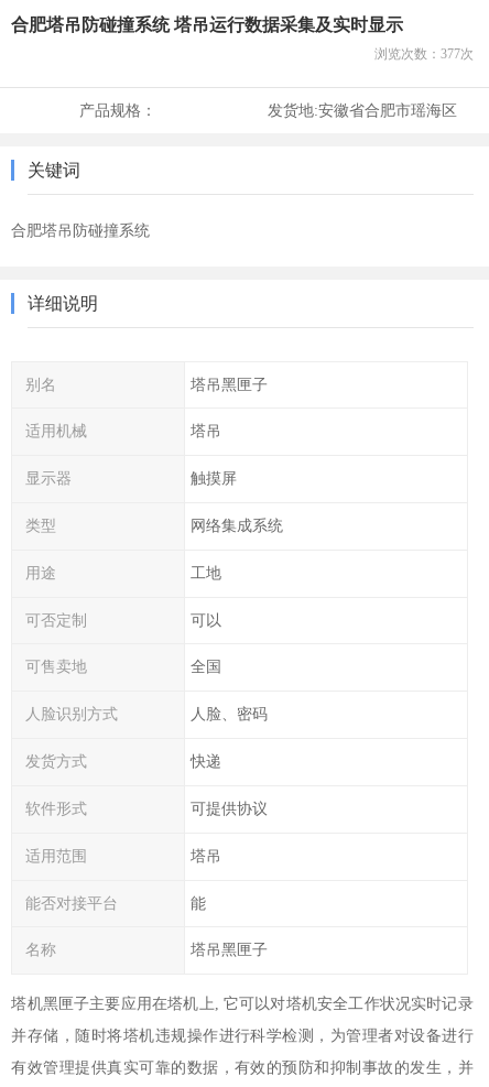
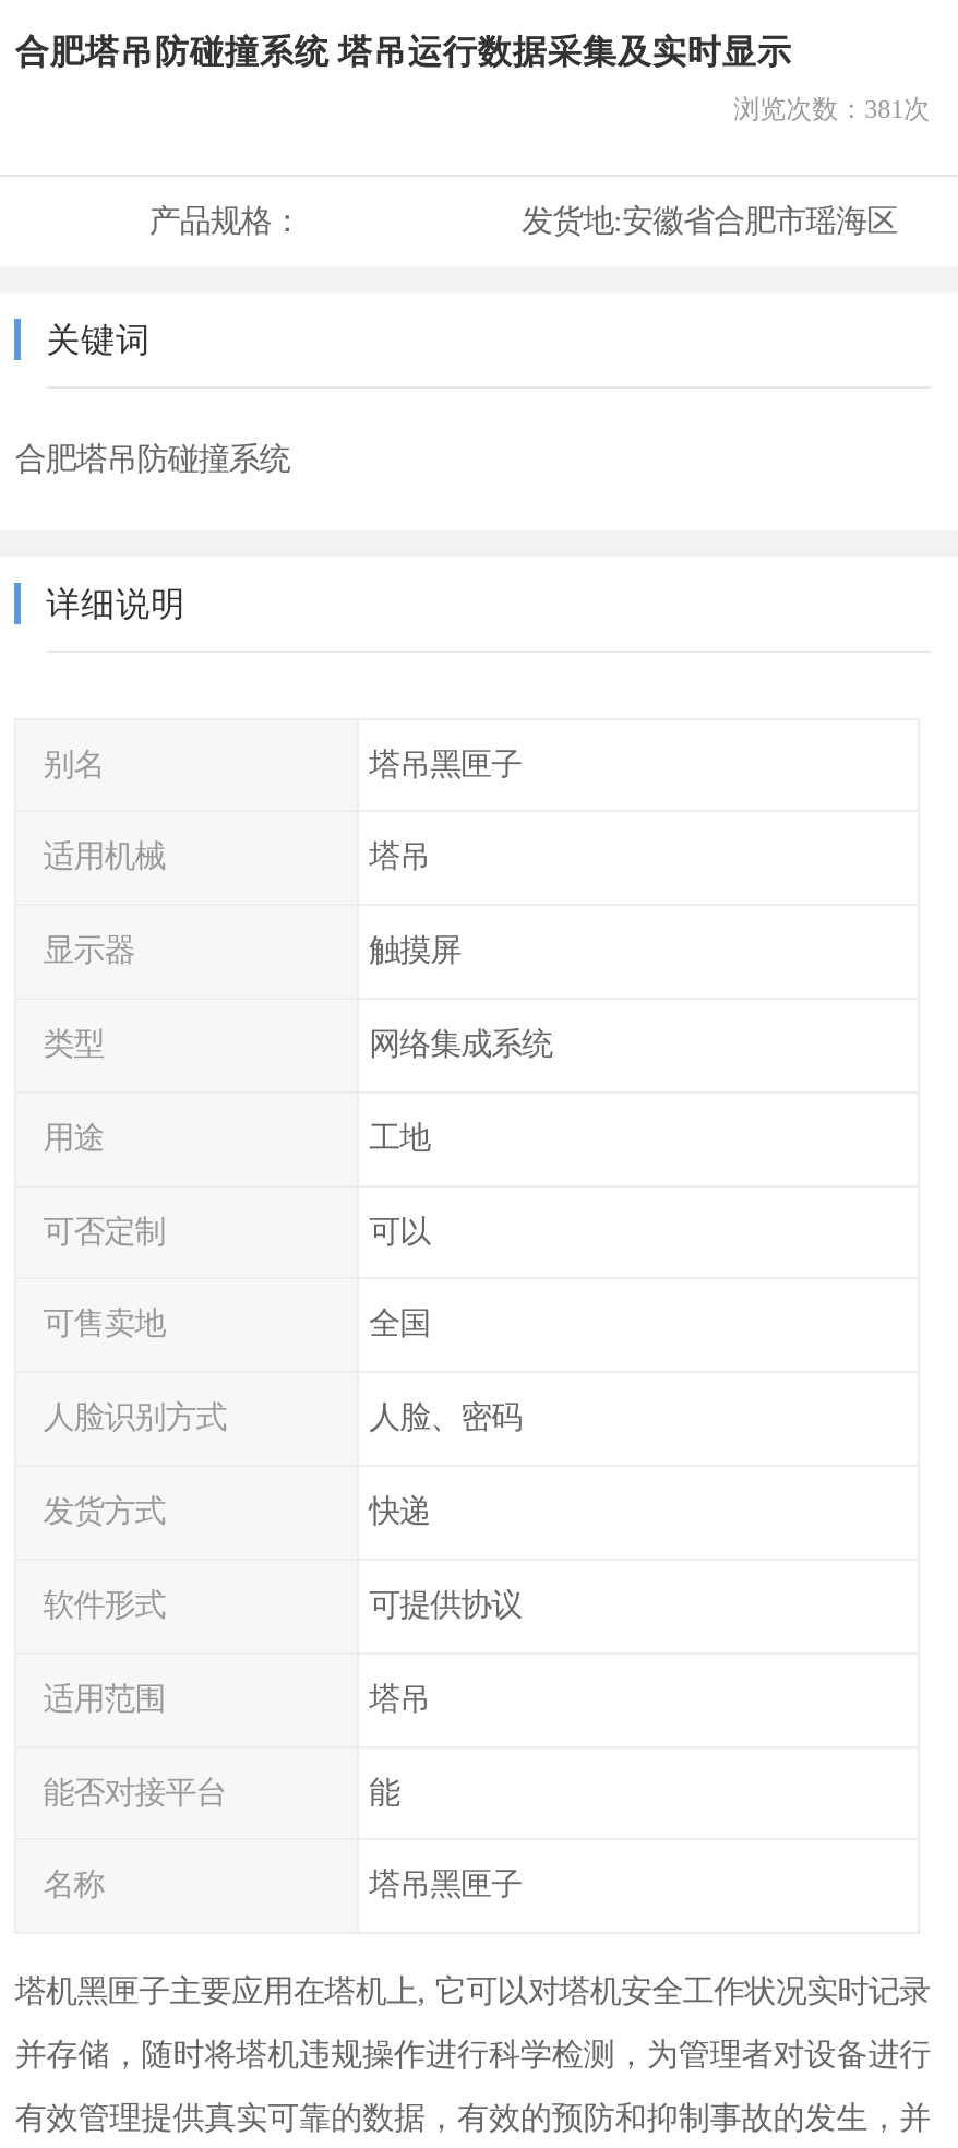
- 浏览次数：377次
+ 浏览次数：381次
